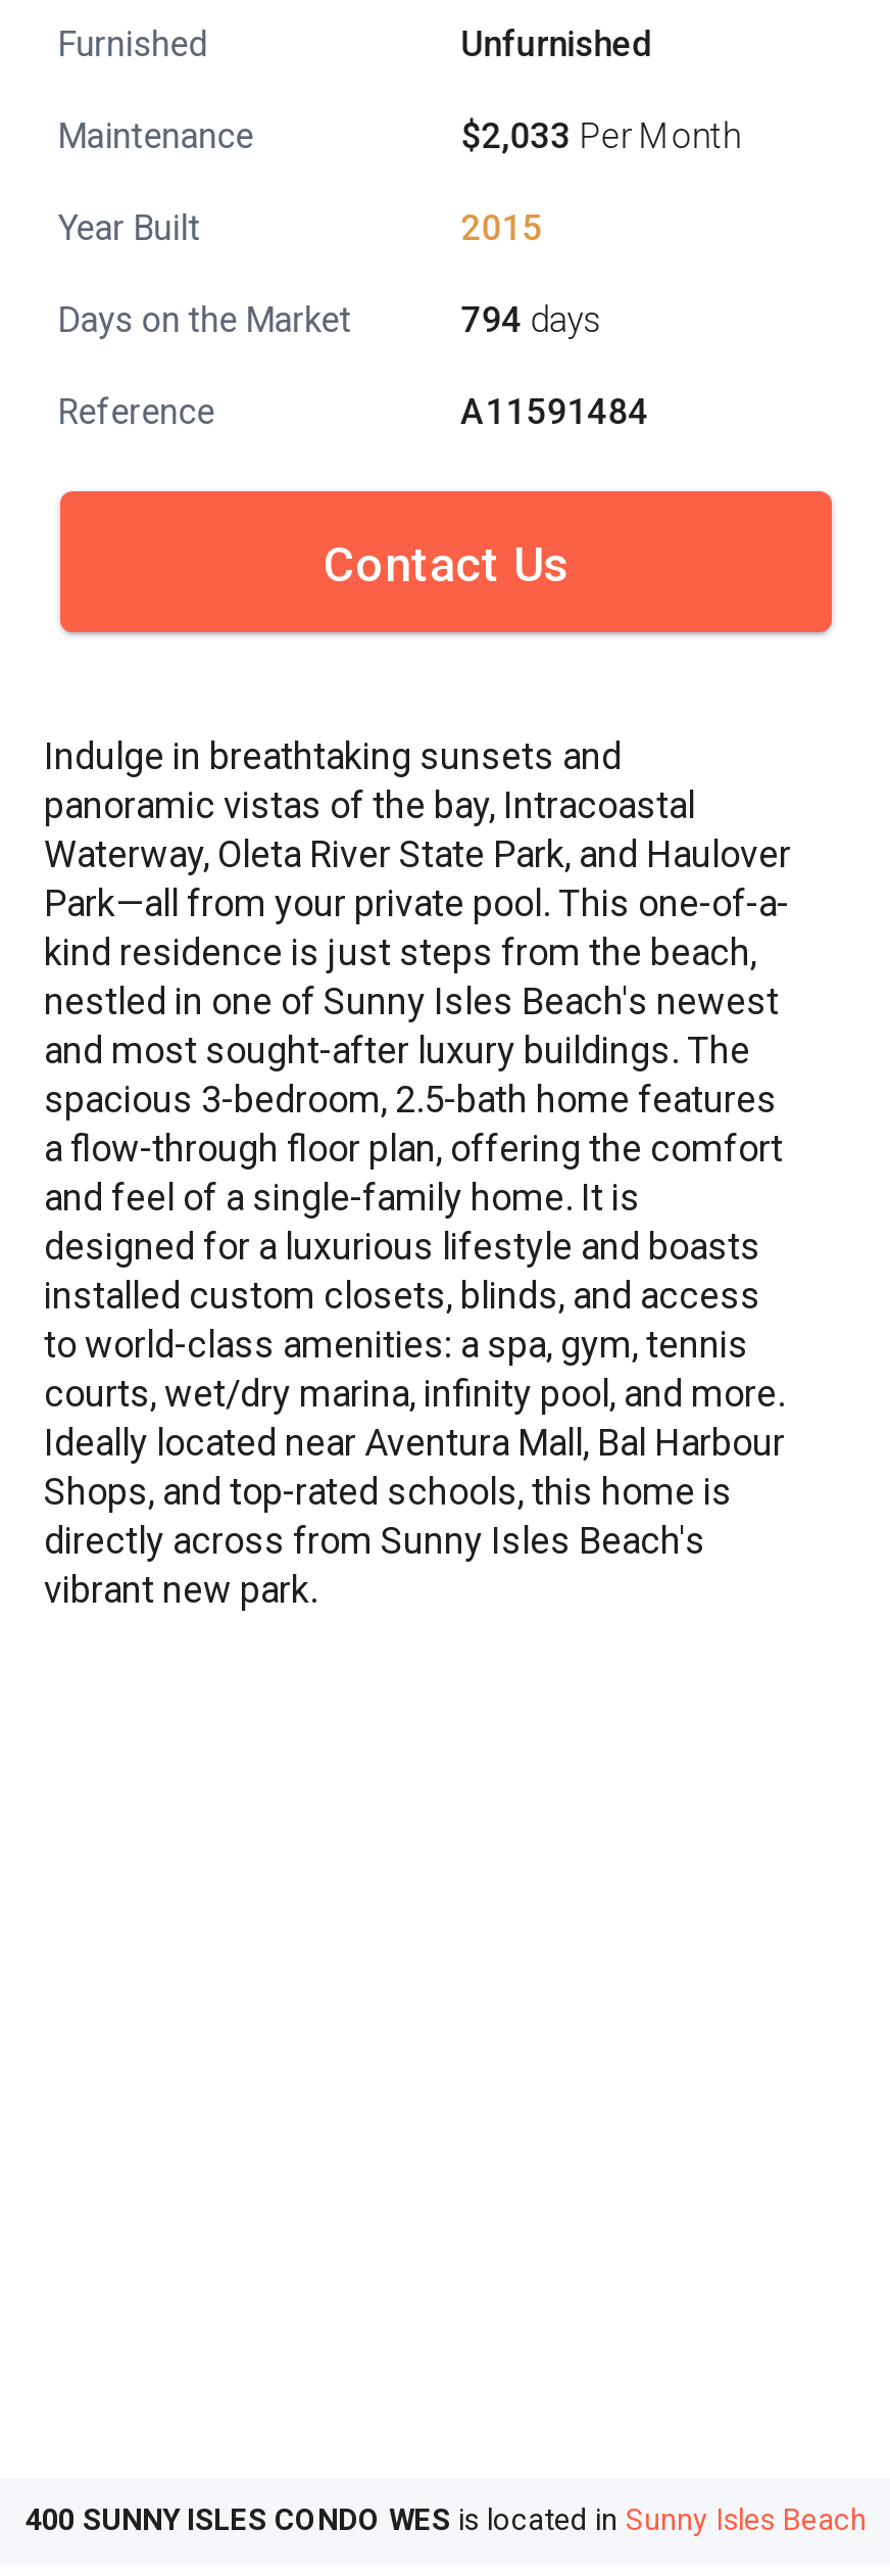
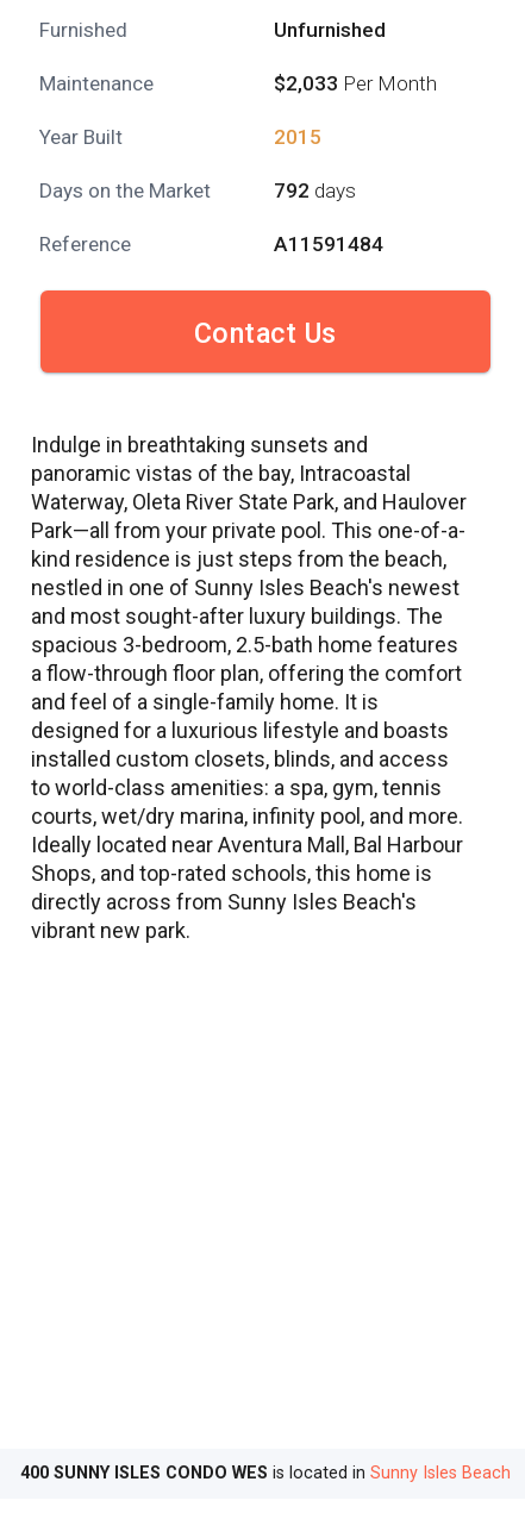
- 794 days
+ 792 days
